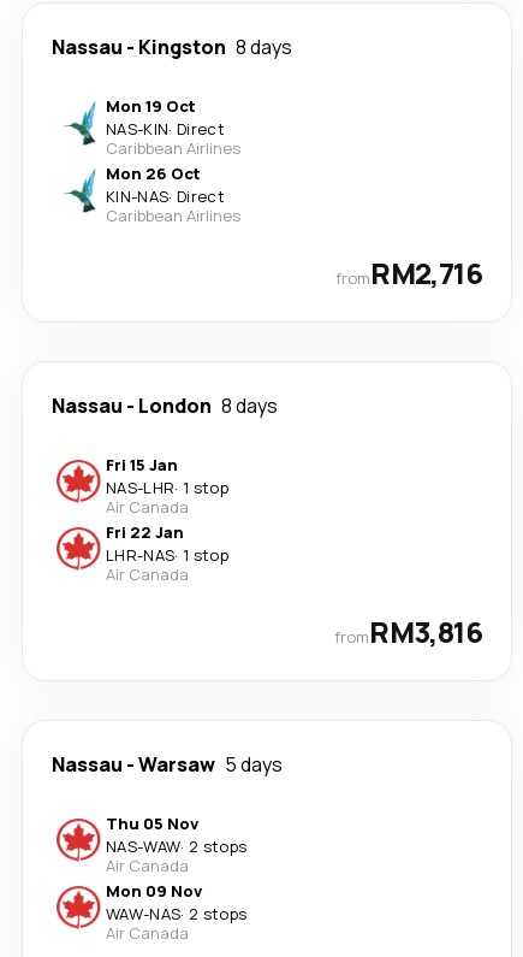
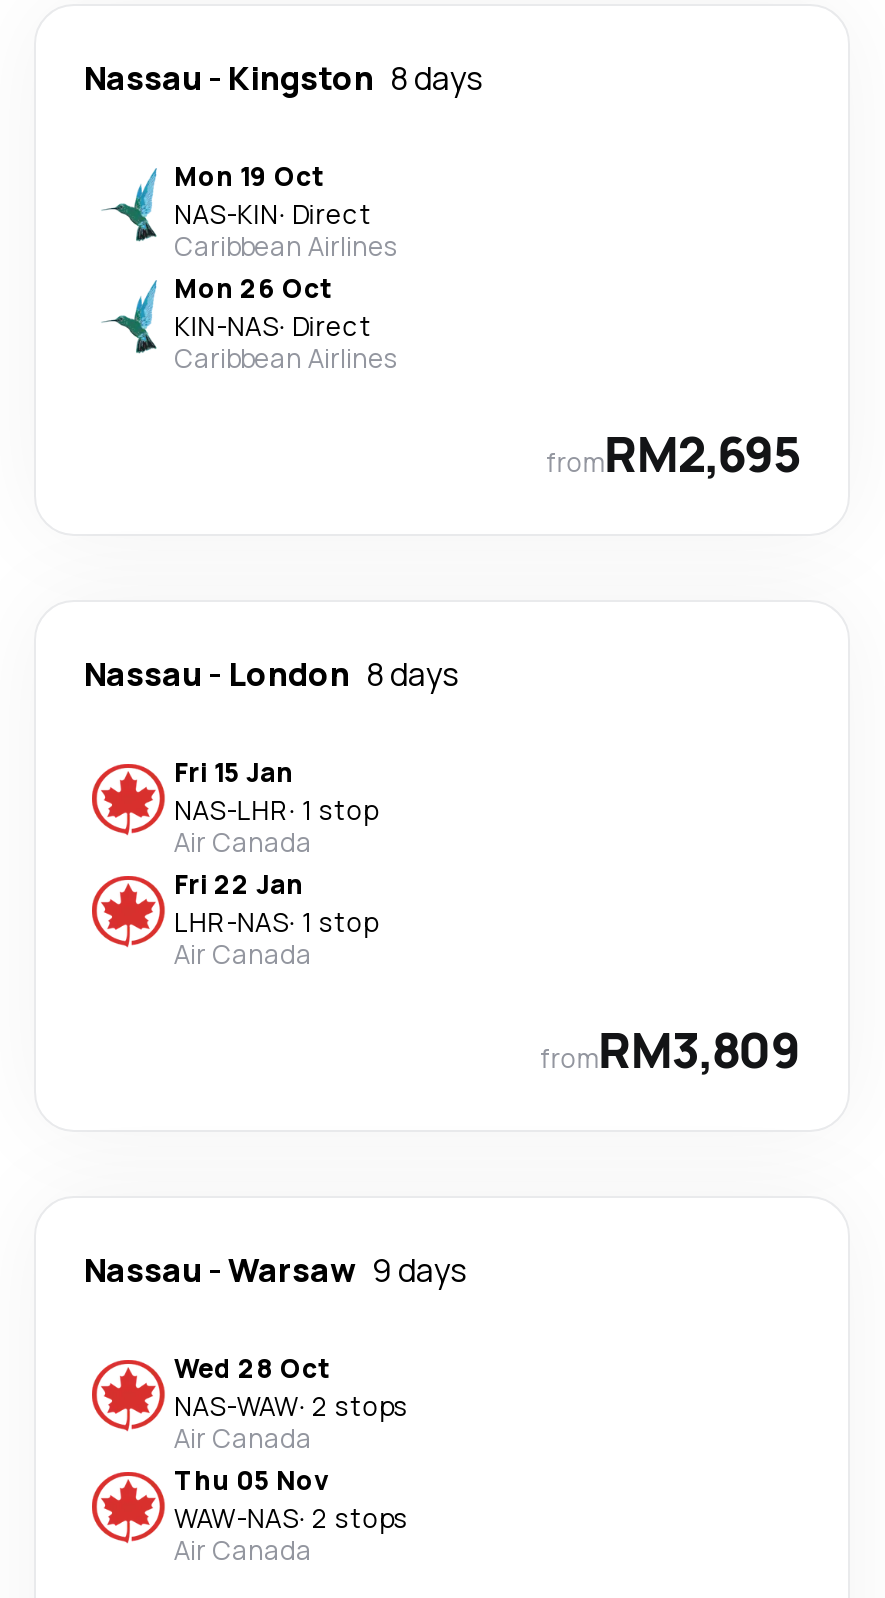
- fromRM2,716
+ fromRM2,695

- fromRM3,816
+ fromRM3,809

- Nassau - Warsaw 5 days
+ Nassau - Warsaw 9 days

- Thu 05 Nov
+ Wed 28 Oct

- Mon 09 Nov
+ Thu 05 Nov
